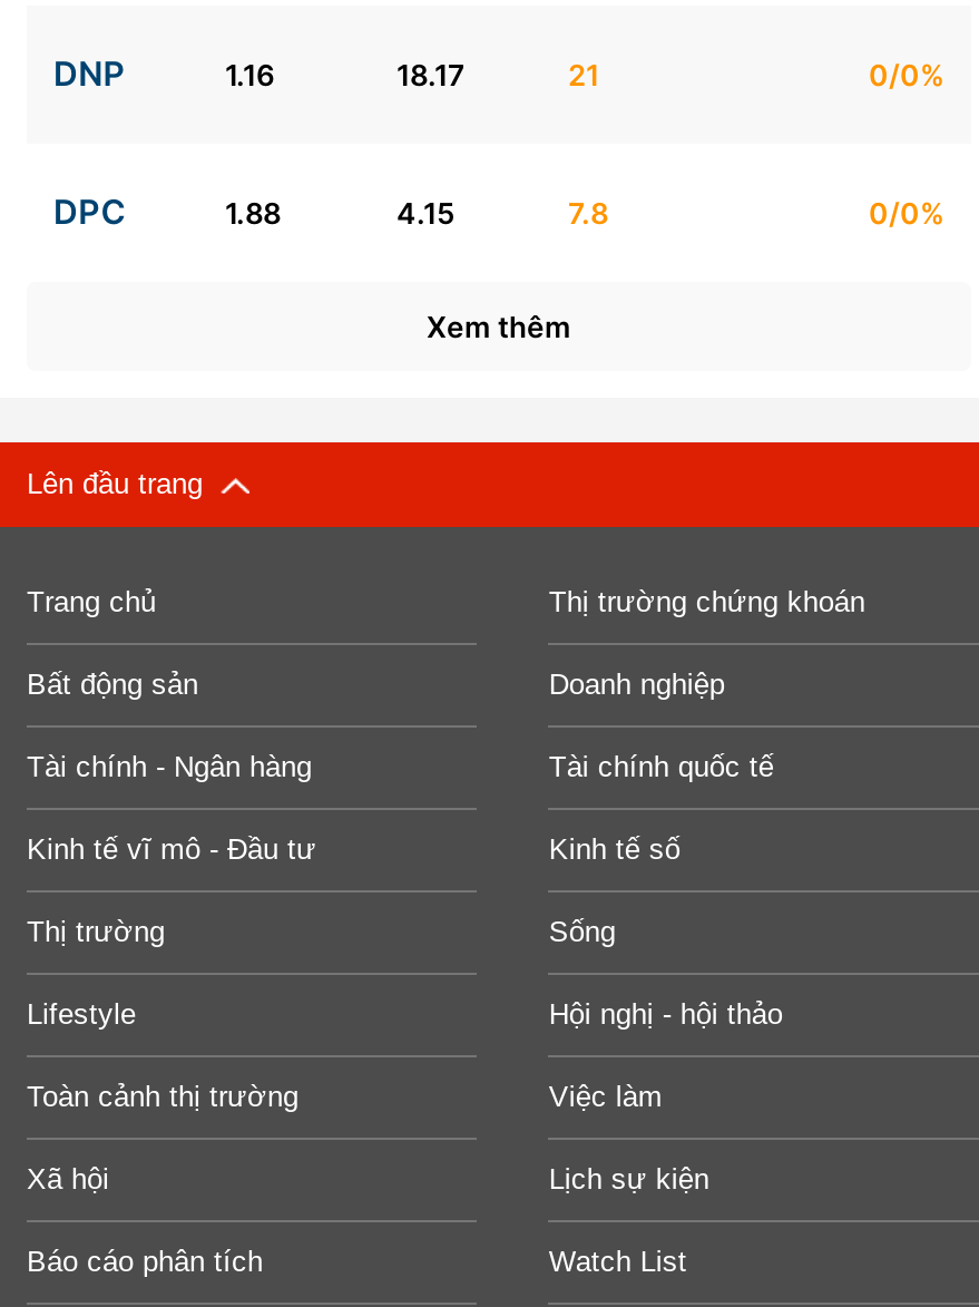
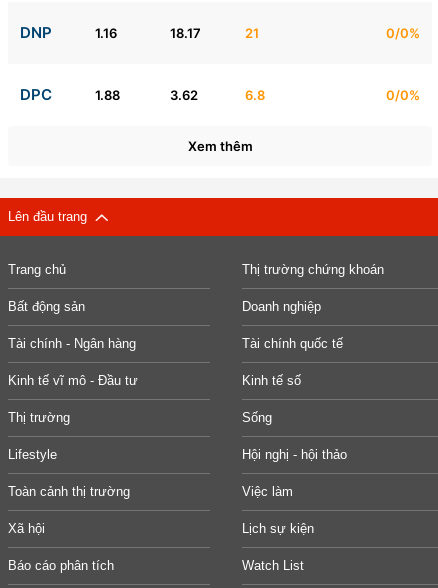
- 4.15
+ 3.62

- 7.8
+ 6.8
